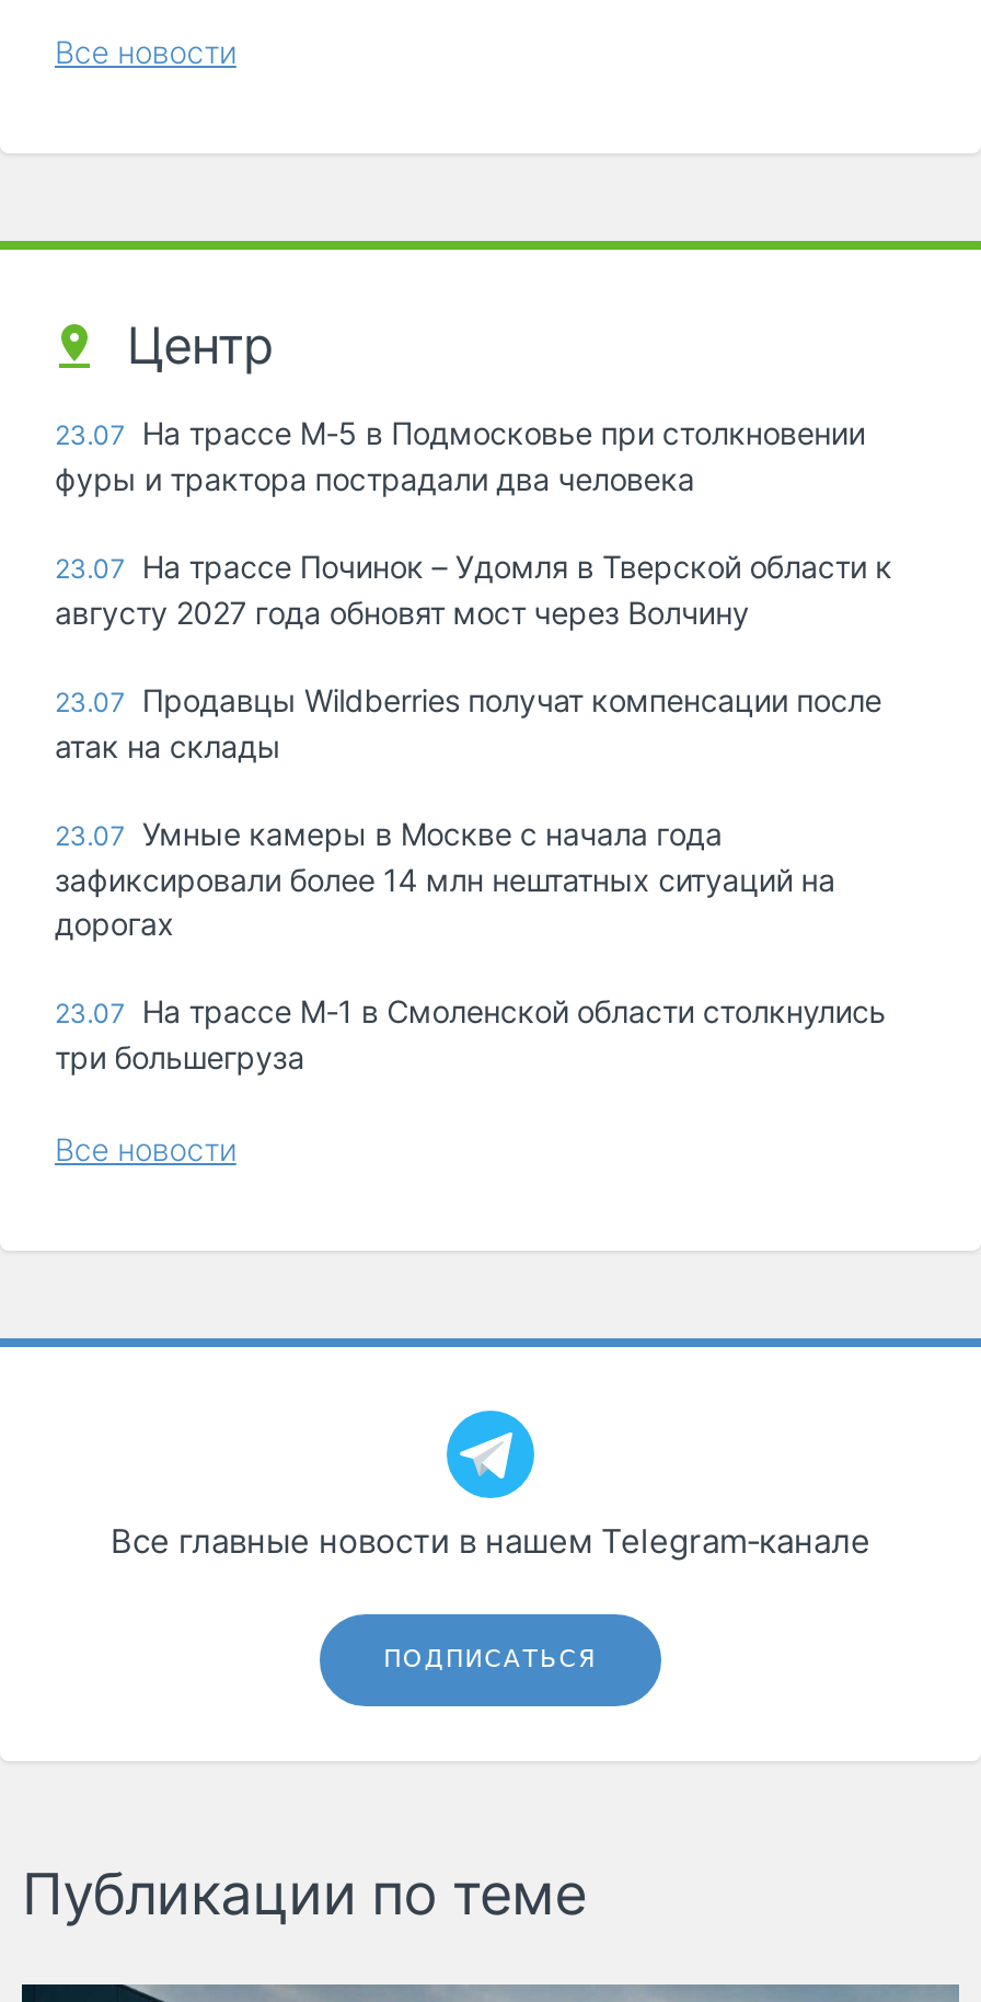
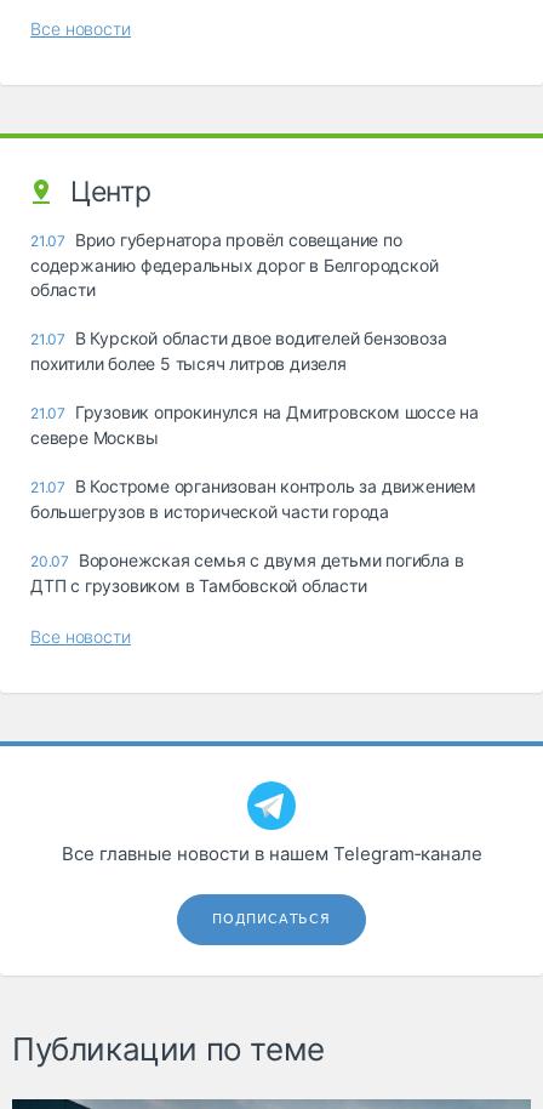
- 23.07 На трассе М-5 в Подмосковье при столкновении
- фуры и трактора пострадали два человека
+ 21.07 Врио губернатора провёл совещание по
+ содержанию федеральных дорог в Белгородской
+ области

- 23.07 На трассе Починок – Удомля в Тверской области к
- августу 2027 года обновят мост через Волчину
+ 21.07 В Курской области двое водителей бензовоза
+ похитили более 5 тысяч литров дизеля

- 23.07 Продавцы Wildberries получат компенсации после
- атак на склады
+ 21.07 Грузовик опрокинулся на Дмитровском шоссе на
+ севере Москвы

- 23.07 Умные камеры в Москве с начала года
- зафиксировали более 14 млн нештатных ситуаций на
- дорогах
+ 21.07 В Костроме организован контроль за движением
+ большегрузов в исторической части города

- 23.07 На трассе М-1 в Смоленской области столкнулись
- три большегруза
+ 20.07 Воронежская семья с двумя детьми погибла в
+ ДТП с грузовиком в Тамбовской области
